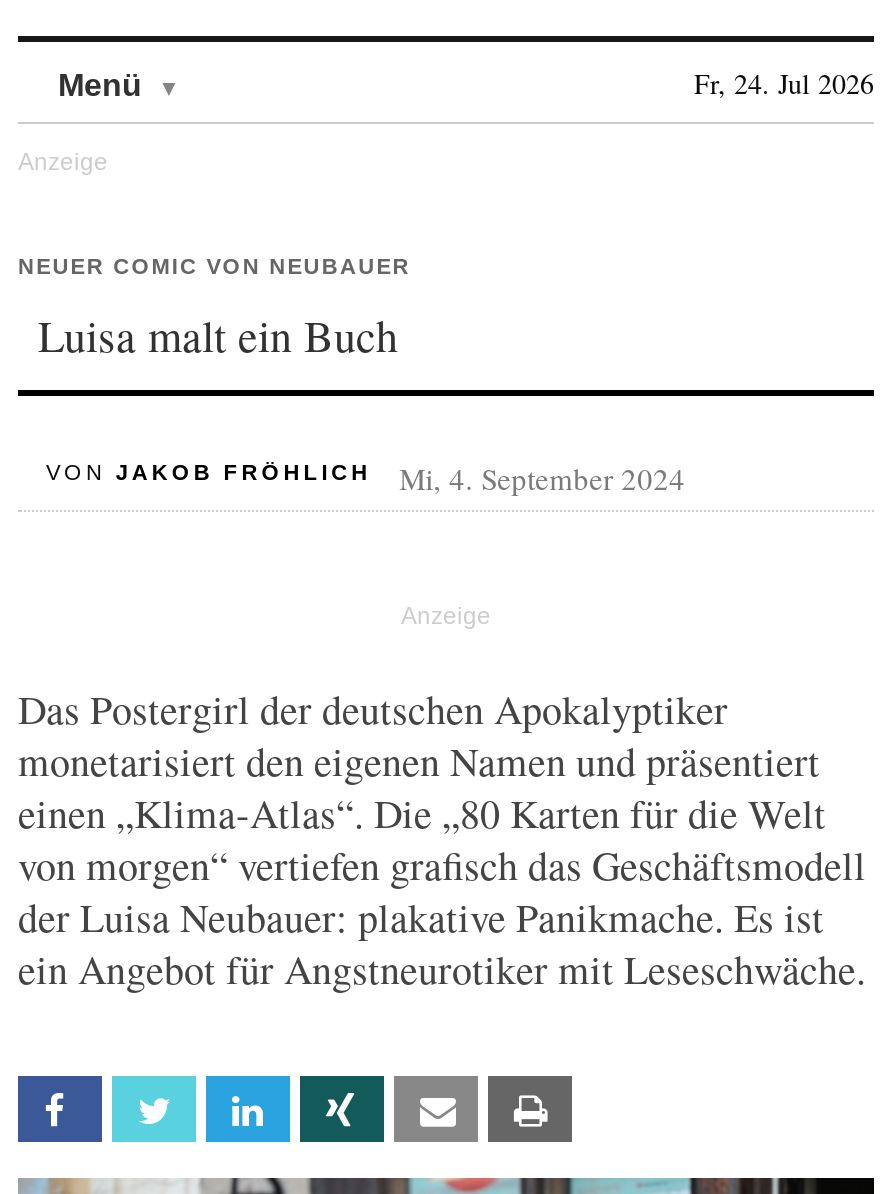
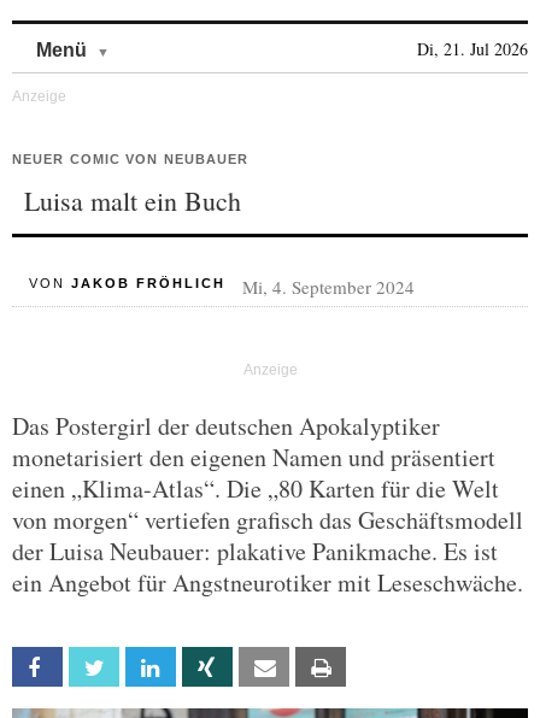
- Fr, 24. Jul 2026
+ Di, 21. Jul 2026
